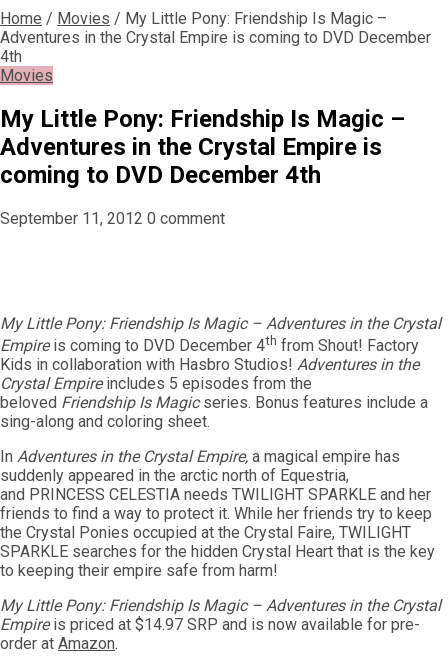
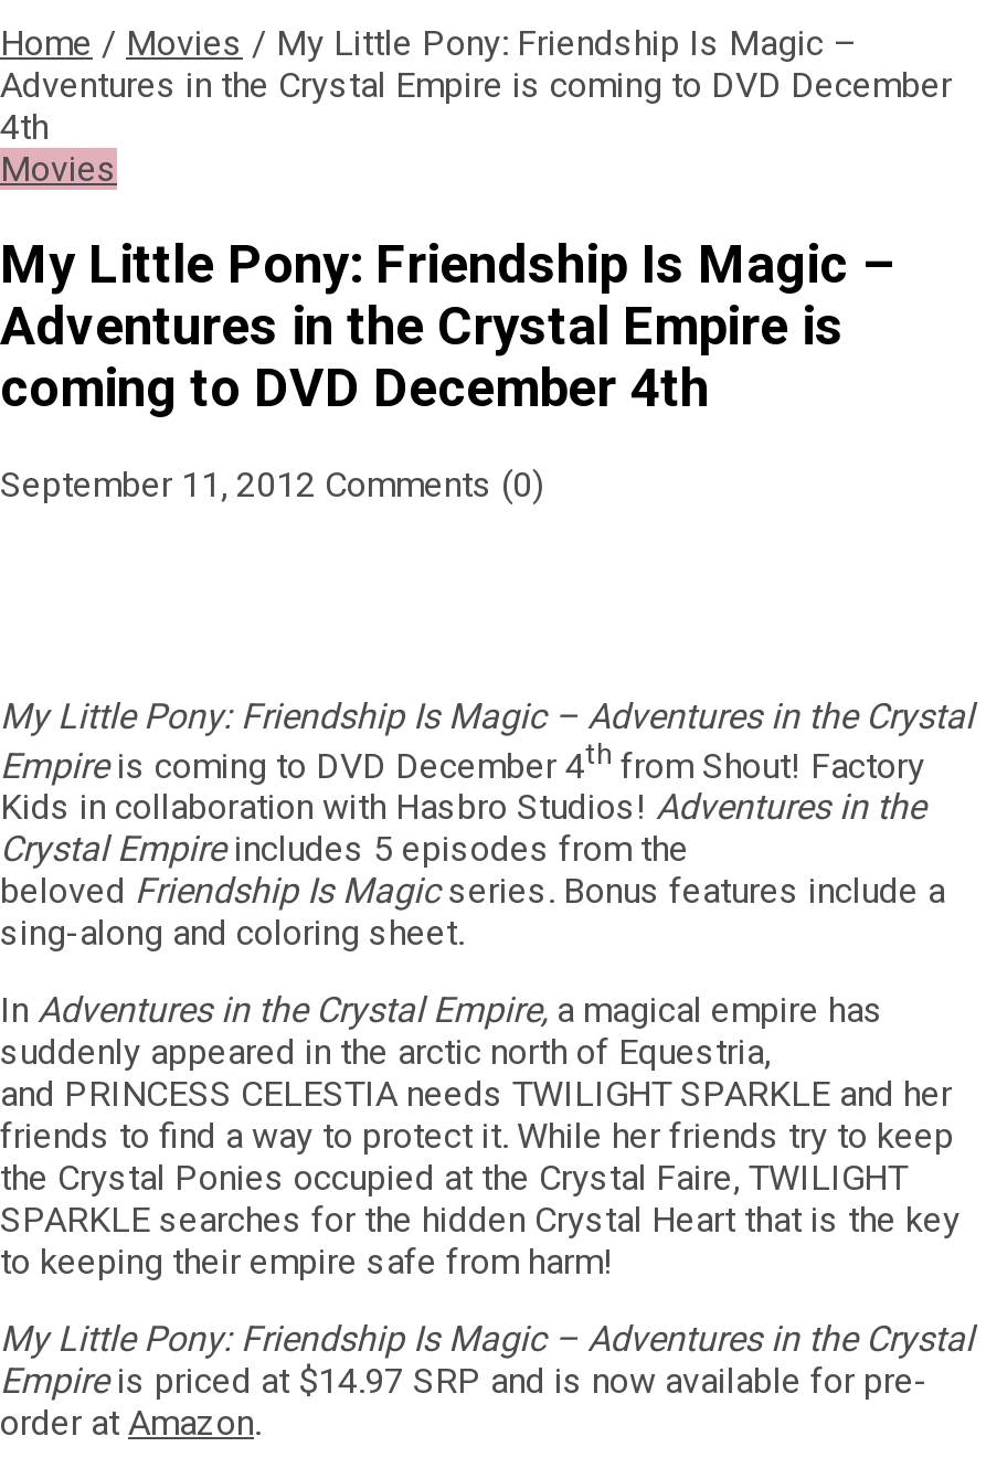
- September 11, 2012 0 comment
+ September 11, 2012 Comments (0)
